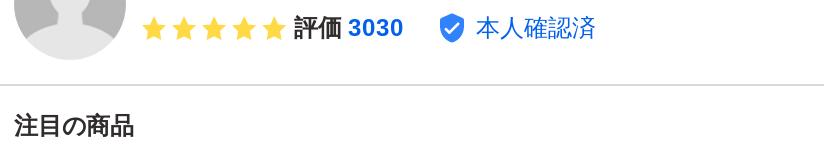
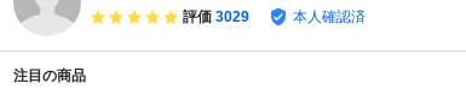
- 評価 3030
+ 評価 3029
